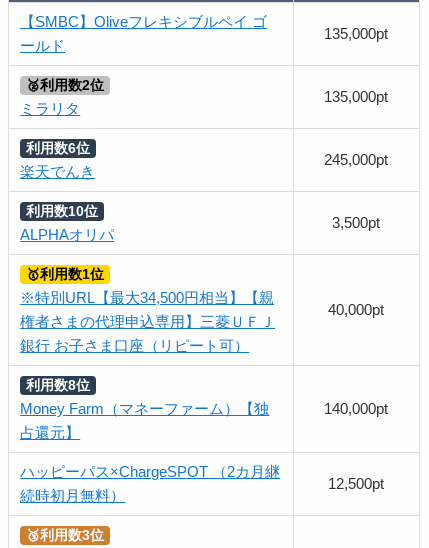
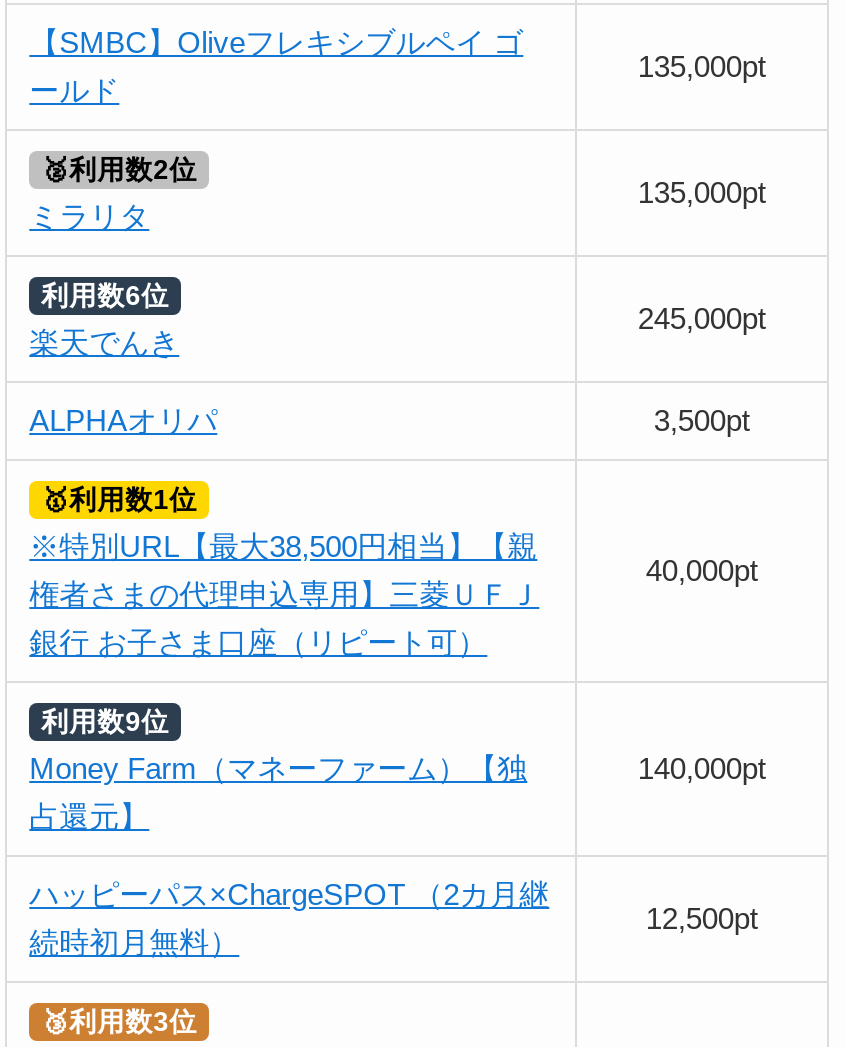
- 利用数10位

- ※特別URL【最大34,500円相当】【親
+ ※特別URL【最大38,500円相当】【親

- 利用数8位
+ 利用数9位
